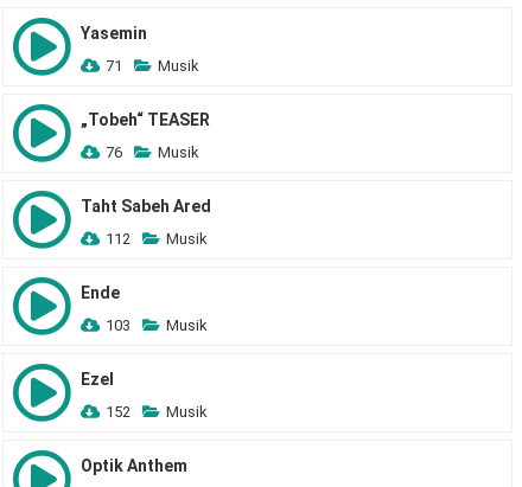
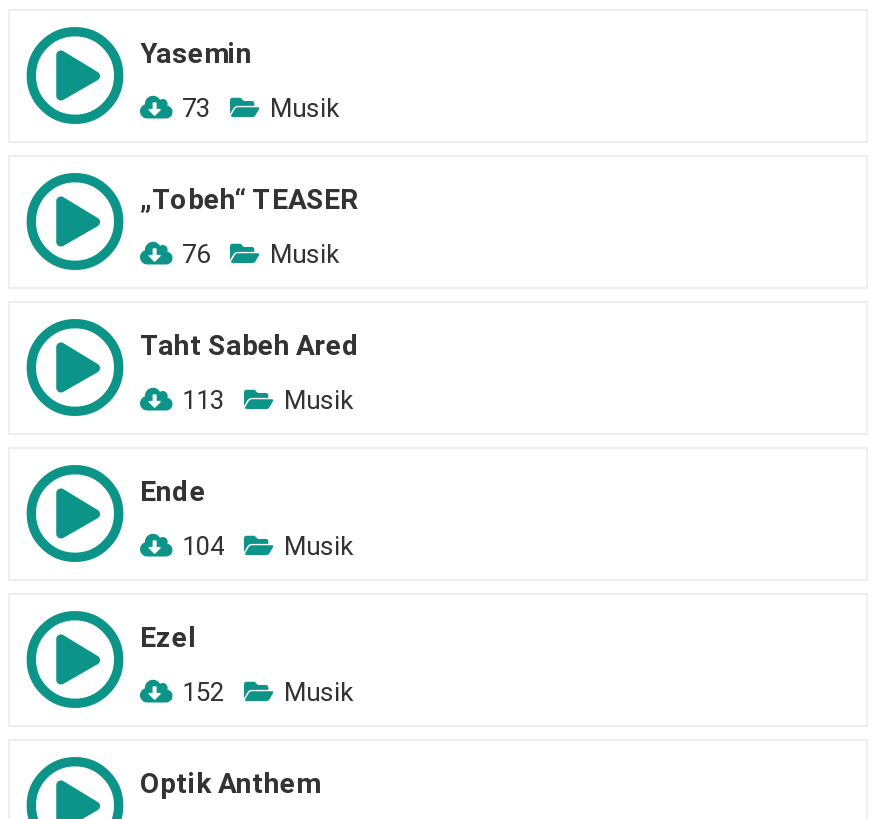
- 71 Musik
+ 73 Musik

- 112 Musik
+ 113 Musik

- 103 Musik
+ 104 Musik
